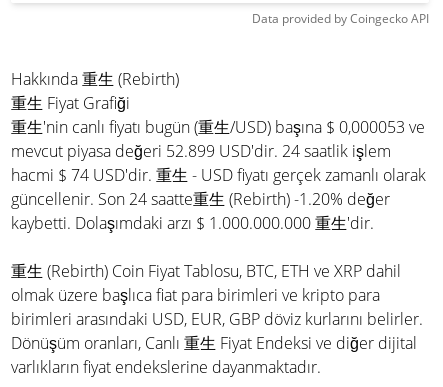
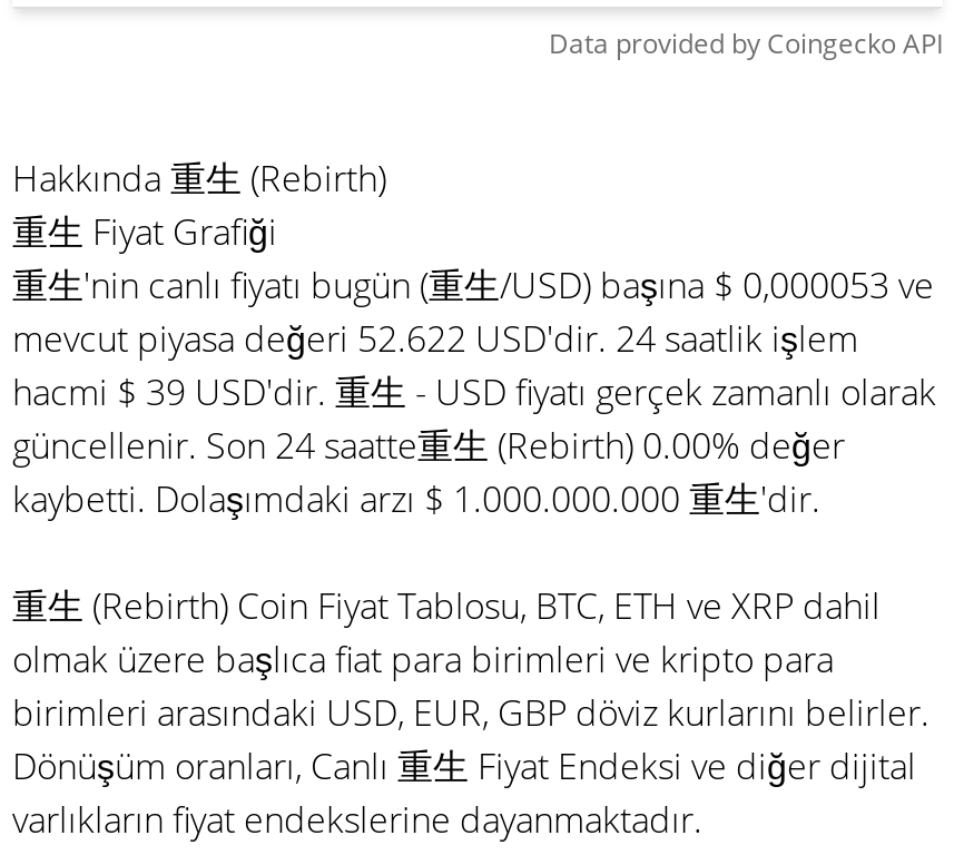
- mevcut piyasa değeri 52.899 USD'dir. 24 saatlik işlem
+ mevcut piyasa değeri 52.622 USD'dir. 24 saatlik işlem

- hacmi $ 74 USD'dir. 重生 - USD fiyatı gerçek zamanlı olarak
+ hacmi $ 39 USD'dir. 重生 - USD fiyatı gerçek zamanlı olarak

- güncellenir. Son 24 saatte重生 (Rebirth) -1.20% değer
+ güncellenir. Son 24 saatte重生 (Rebirth) 0.00% değer
